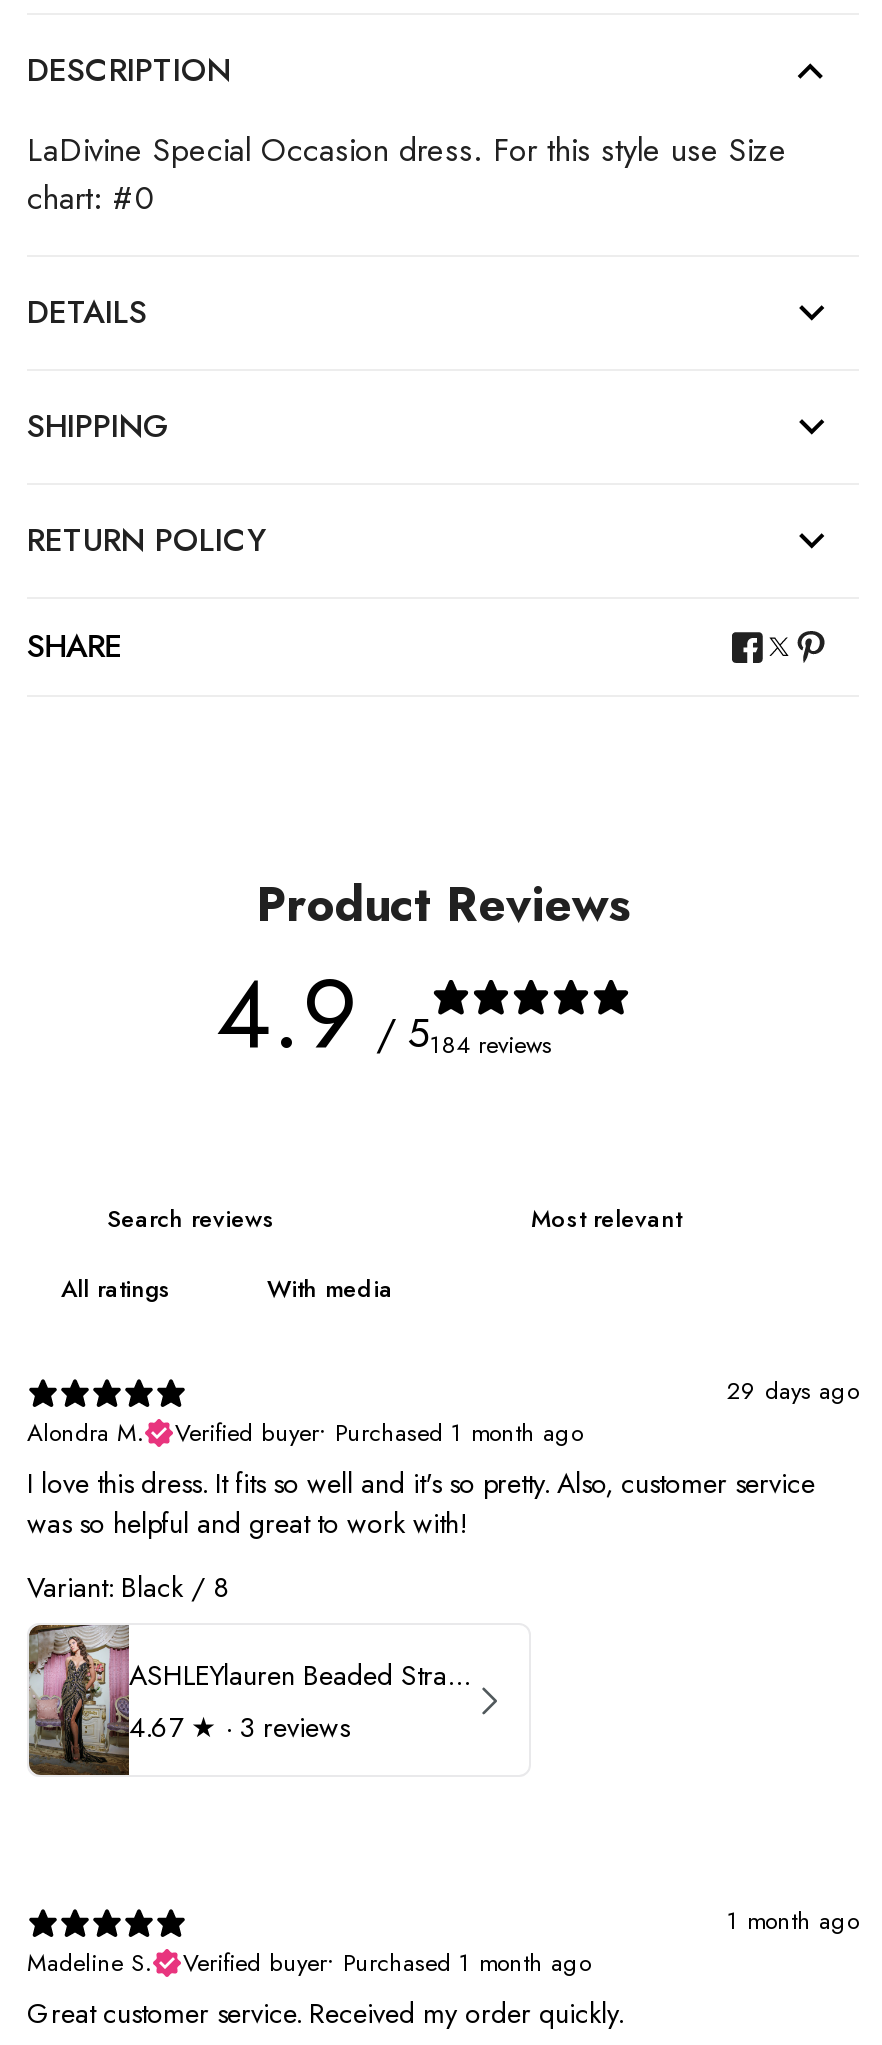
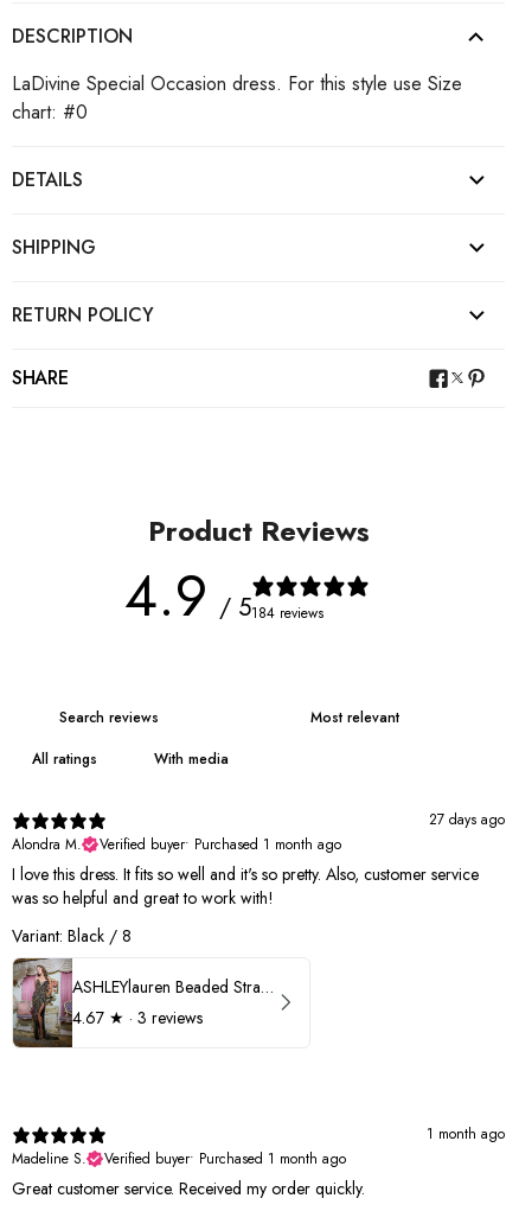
- 29 days ago
+ 27 days ago
